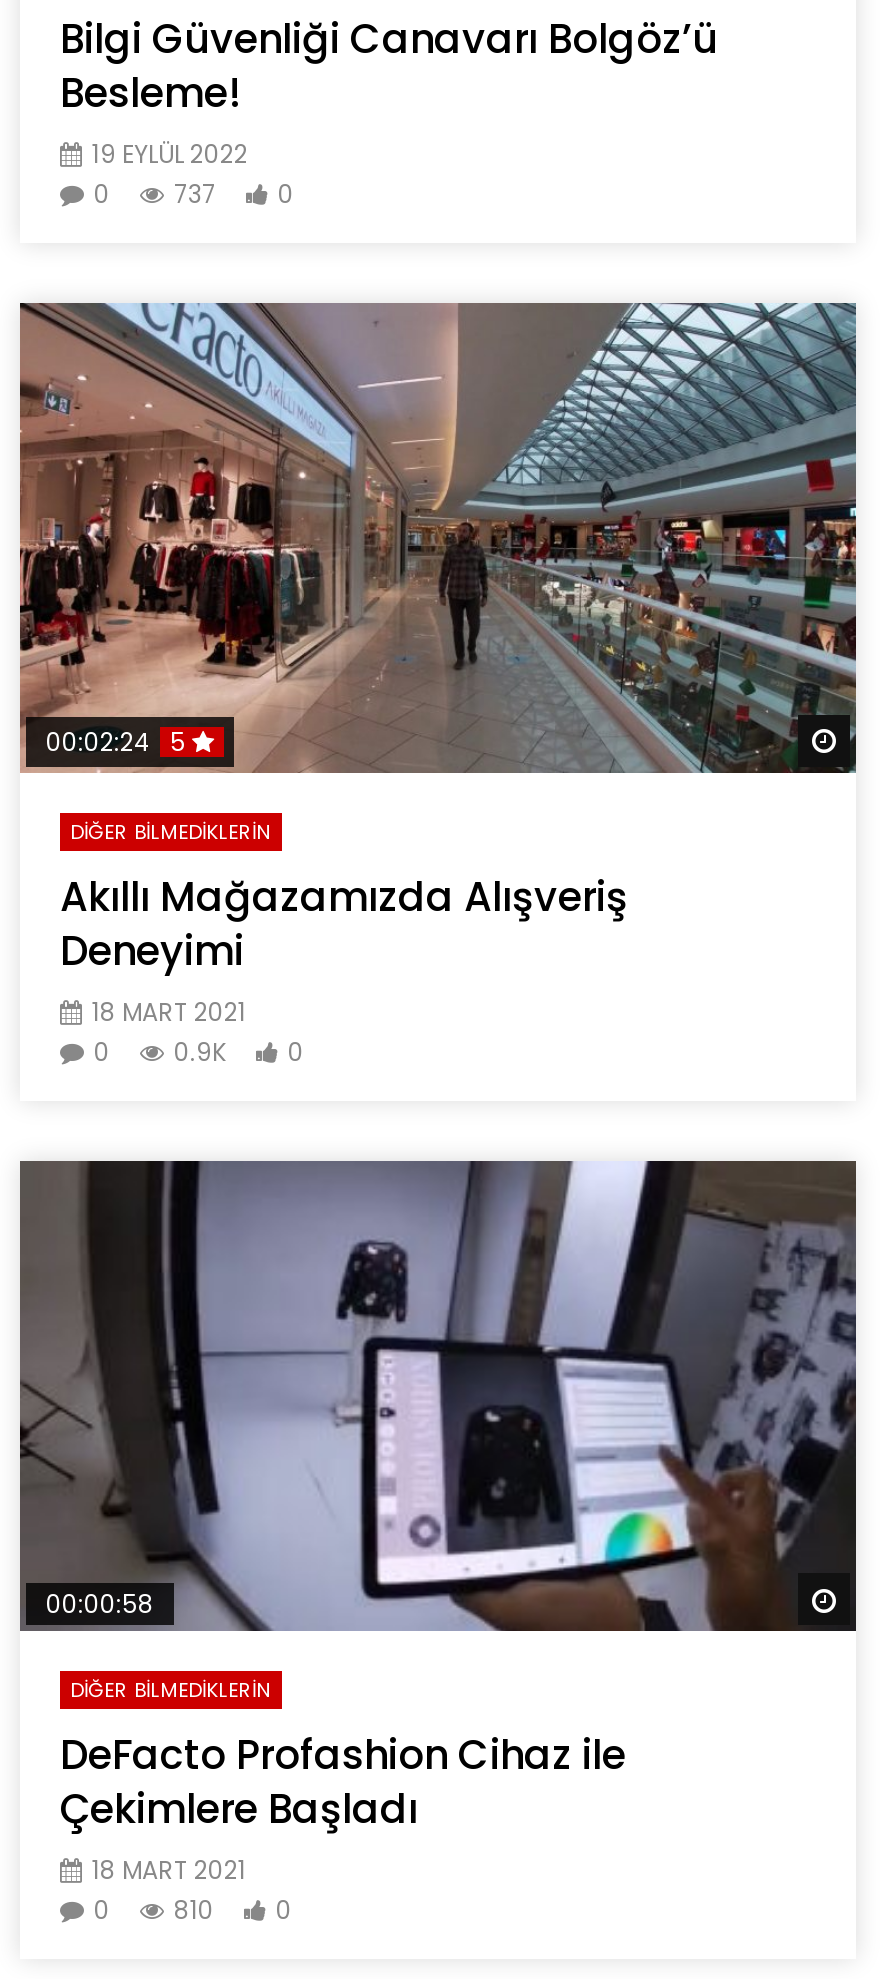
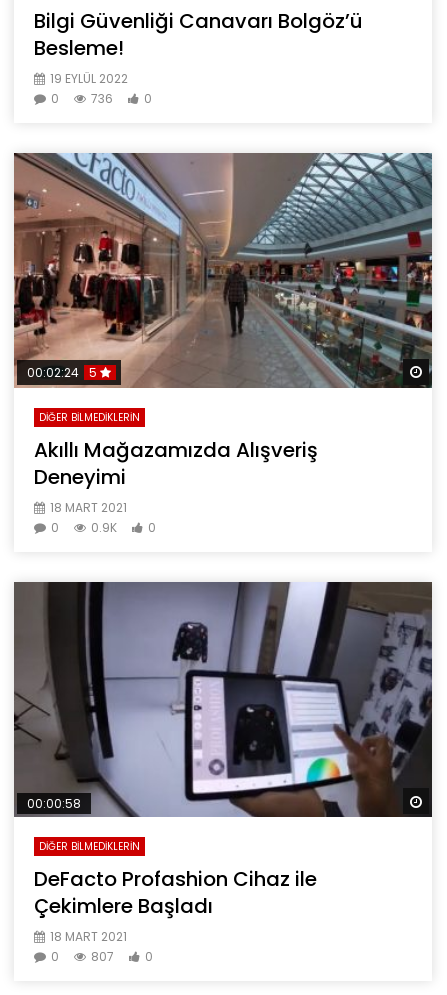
- 0 737 0
+ 0 736 0

- 0 810 0
+ 0 807 0
